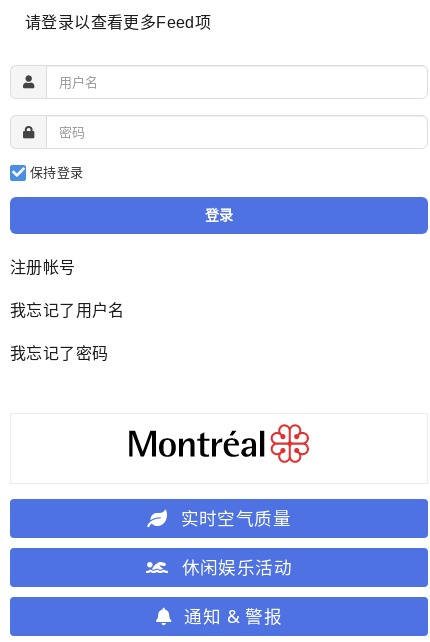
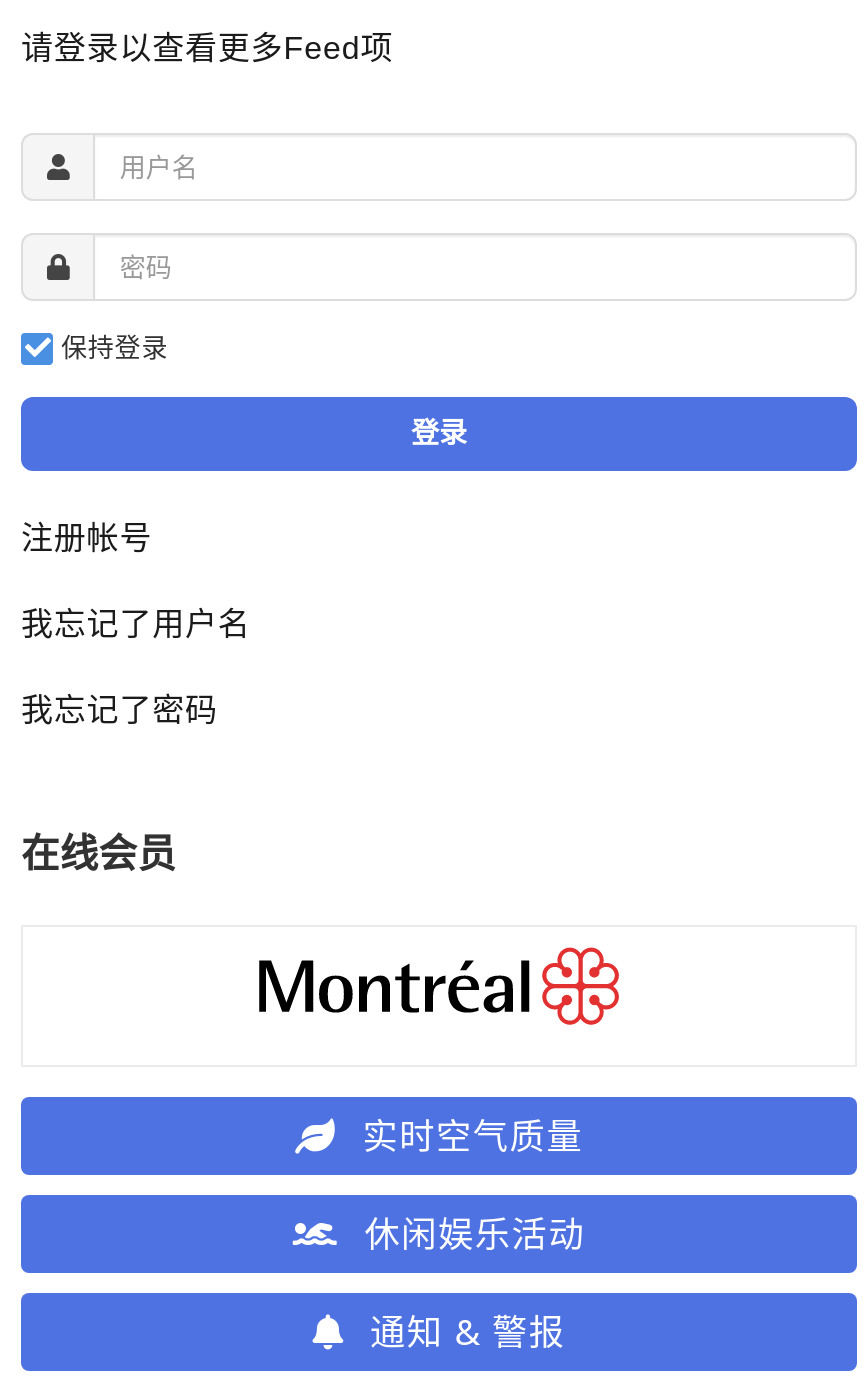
+ 在线会员
